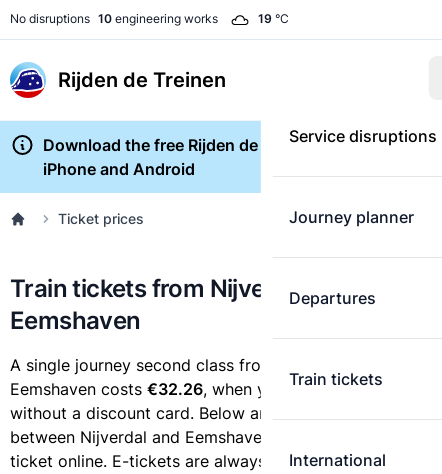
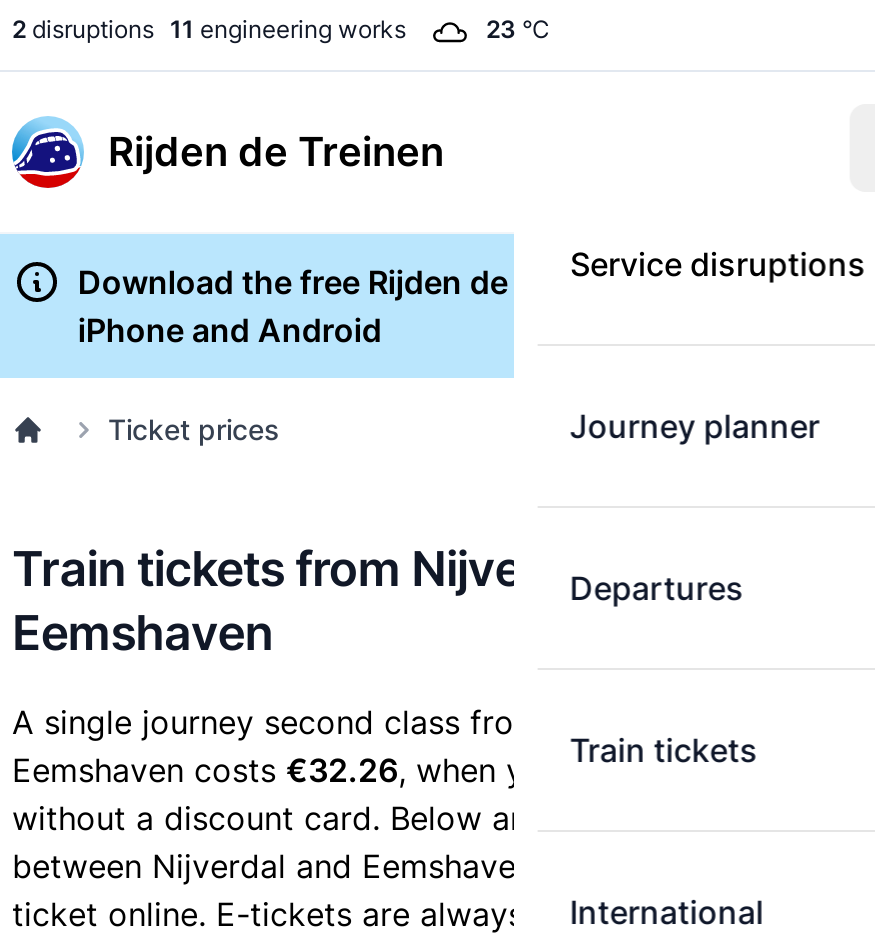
- No disruptions 10 engineering works
+ 2 disruptions 11 engineering works

- 19 °C
+ 23 °C
